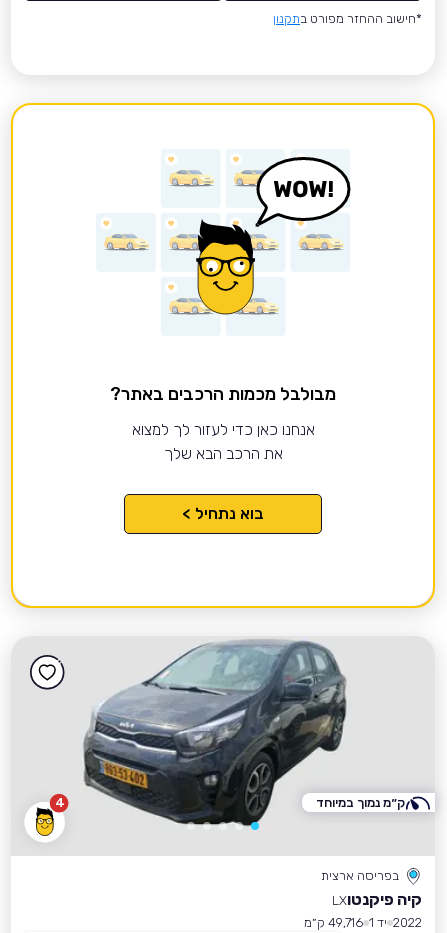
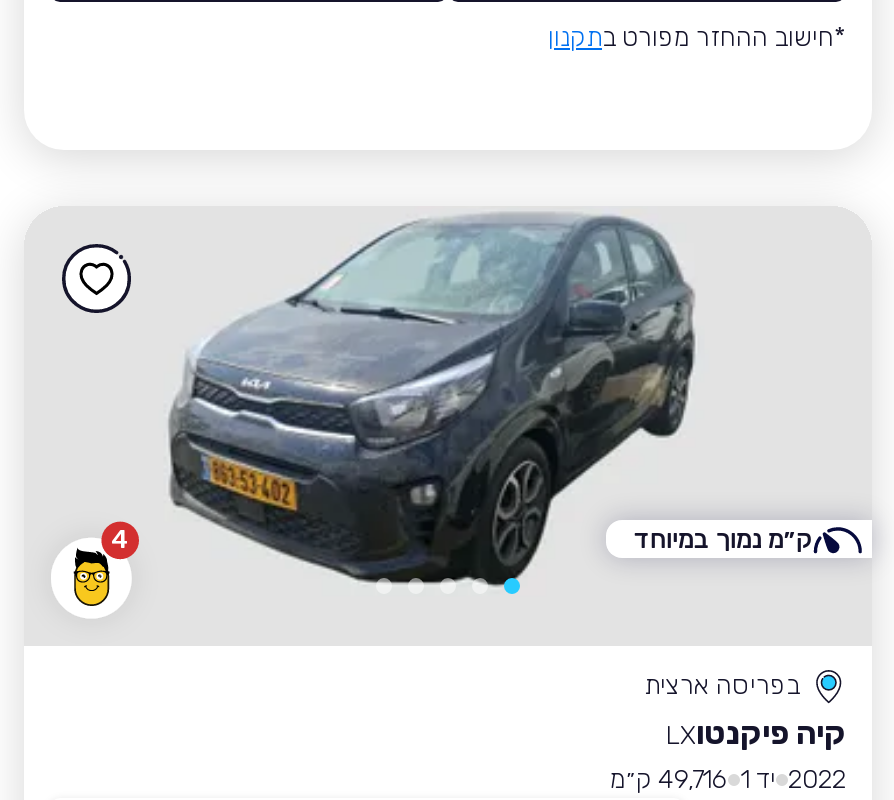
- [image]
- מבולבל מכמות הרכבים באתר?
- אנחנו כאן כדי לעזור לך למצוא
- את הרכב הבא שלך
- בוא נתחיל >
